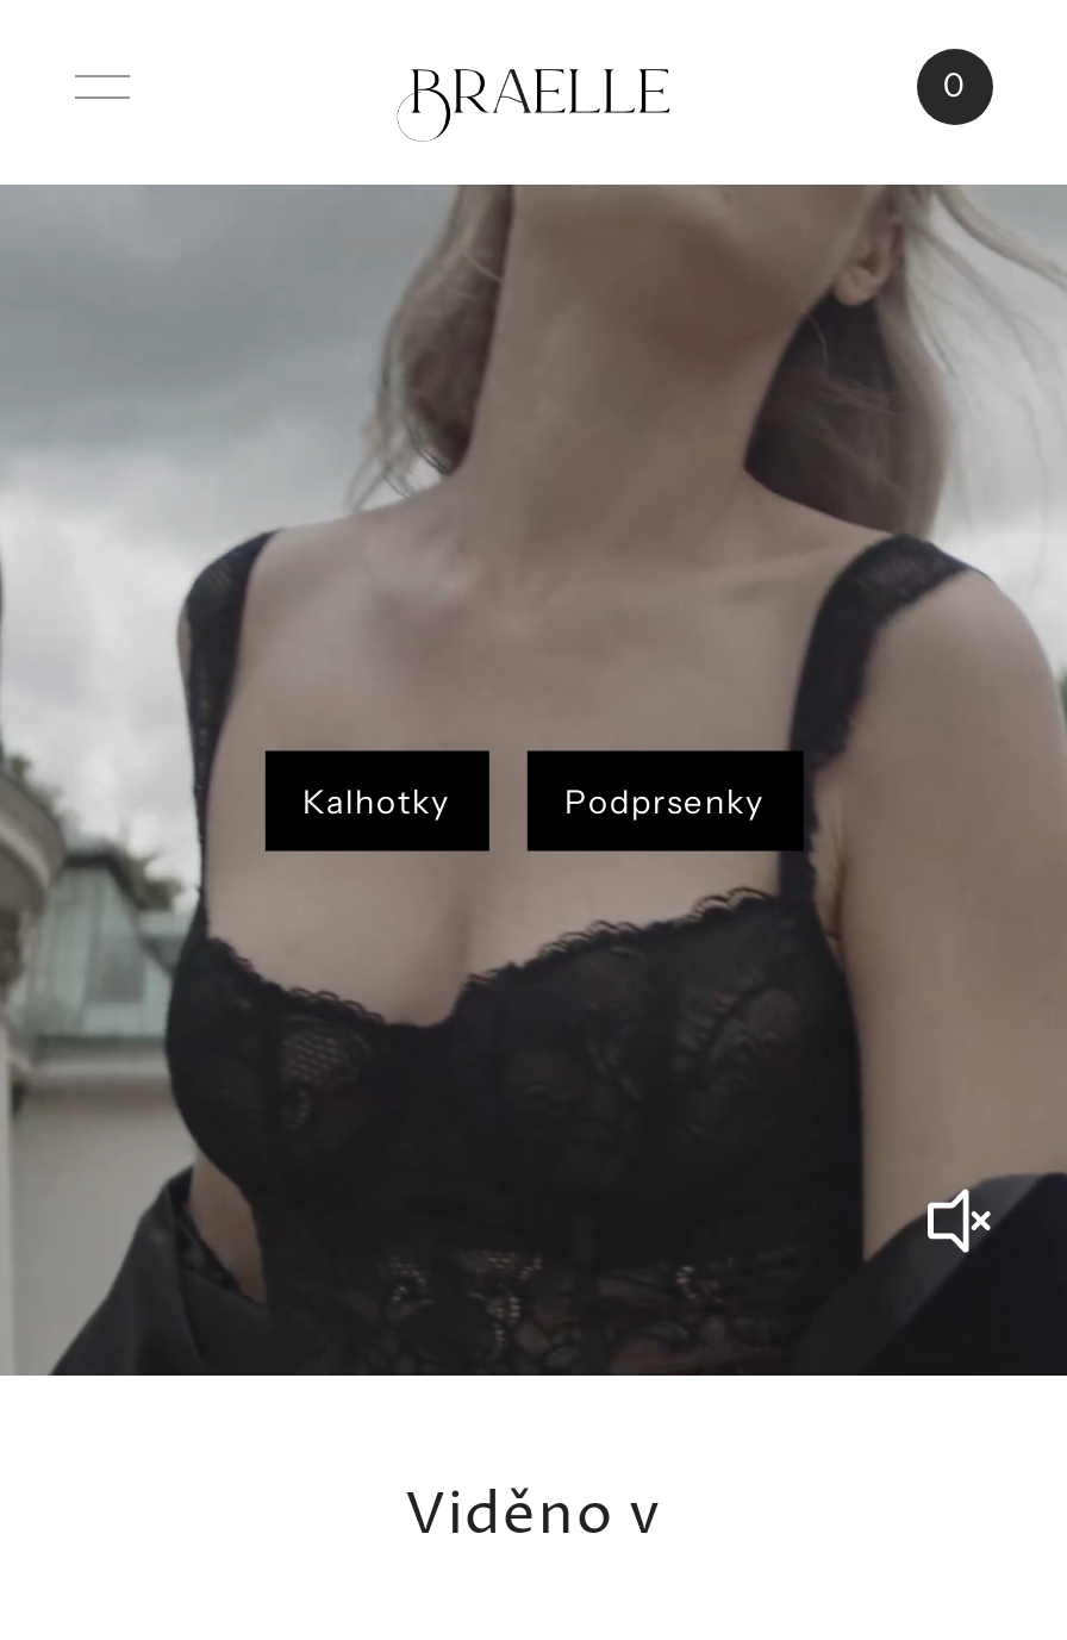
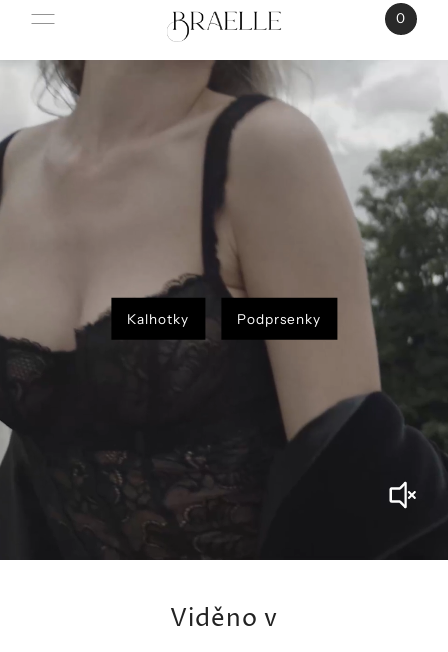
- [image]
+ [image]
